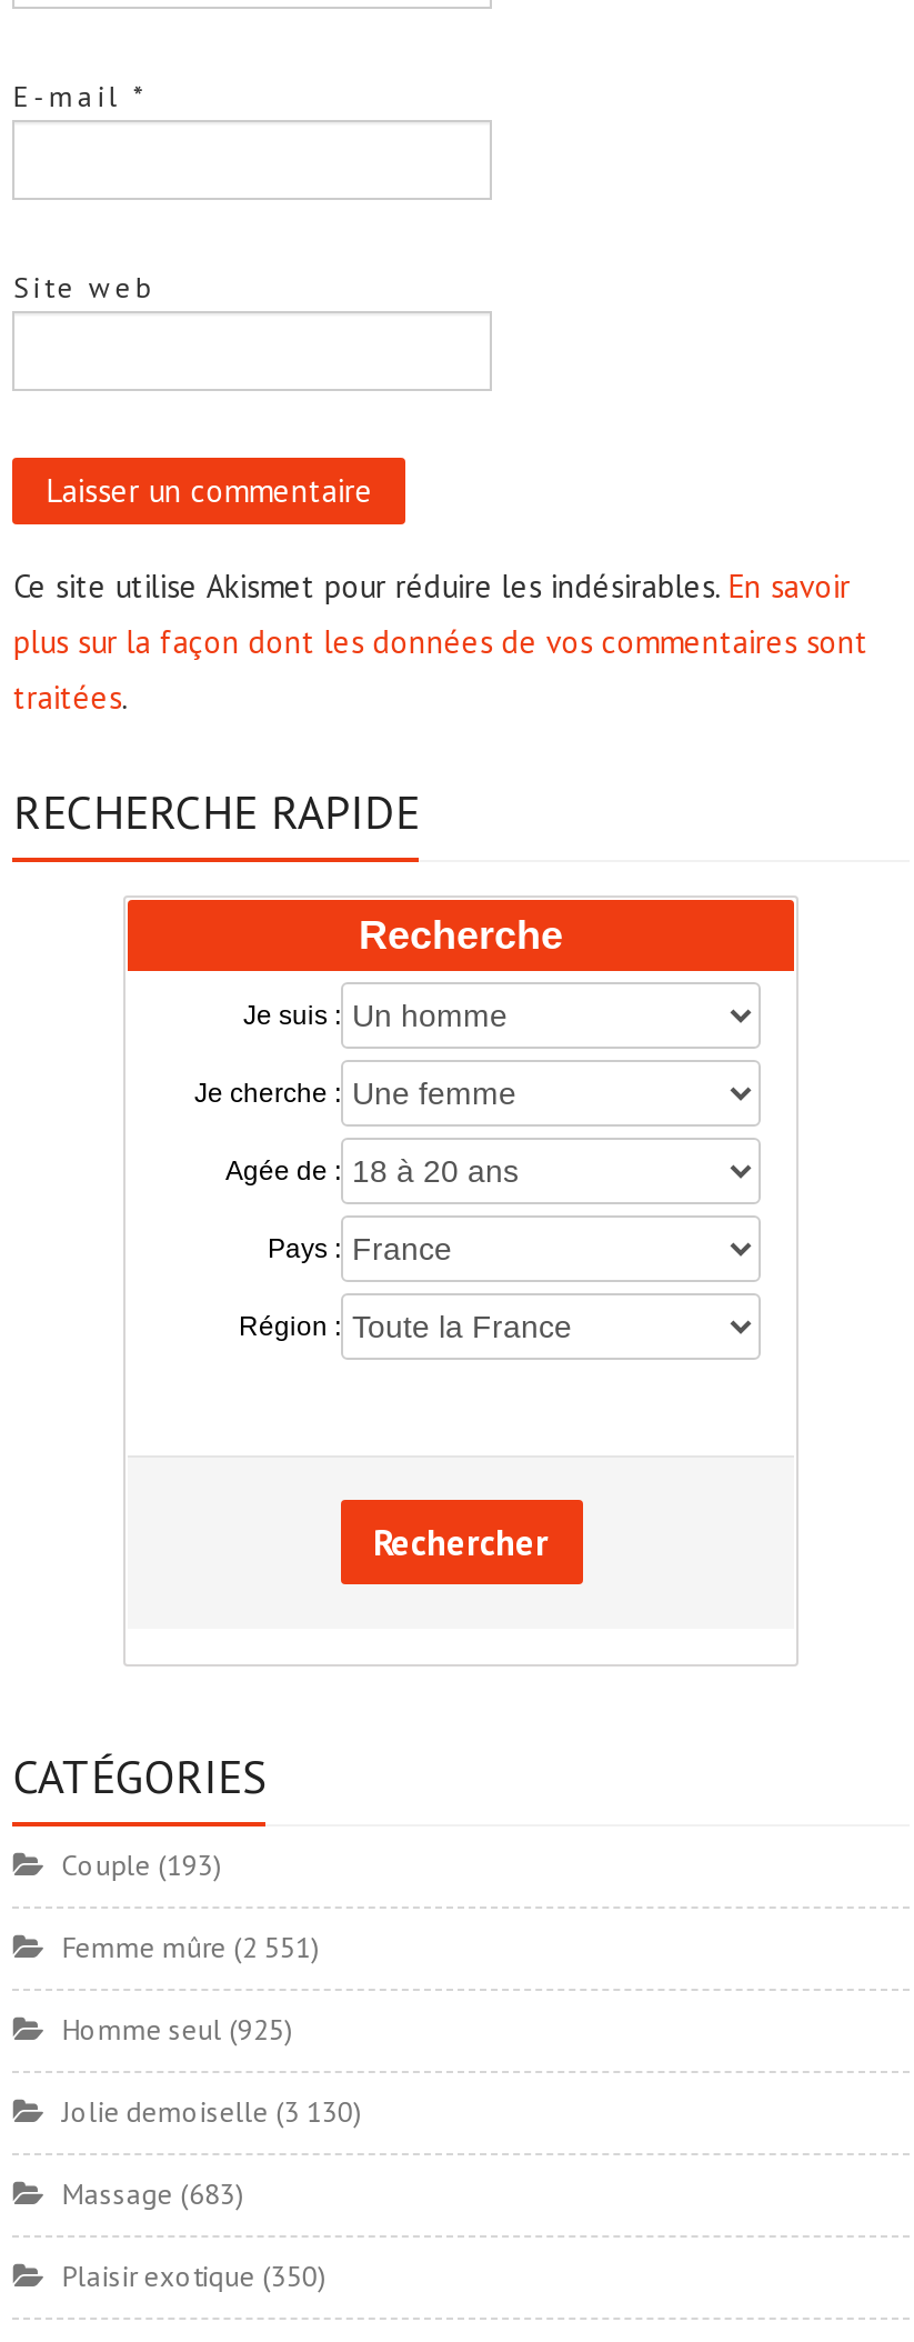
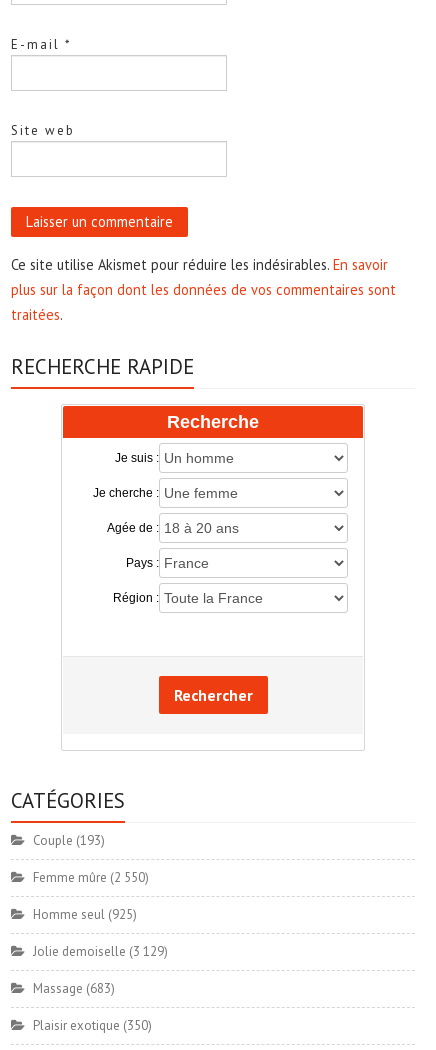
- Femme mûre (2 551)
+ Femme mûre (2 550)

- Jolie demoiselle (3 130)
+ Jolie demoiselle (3 129)
